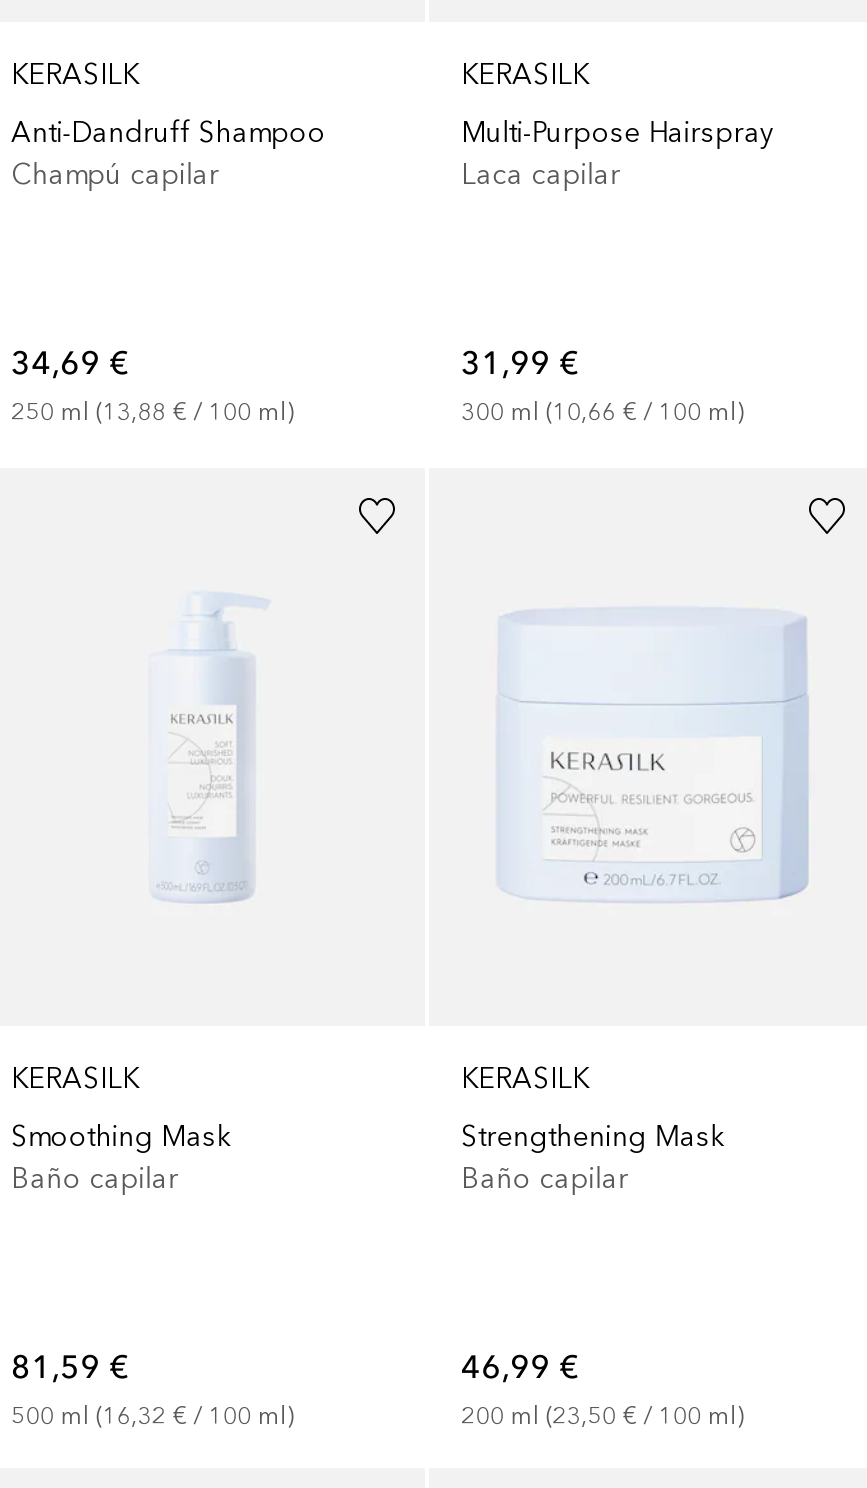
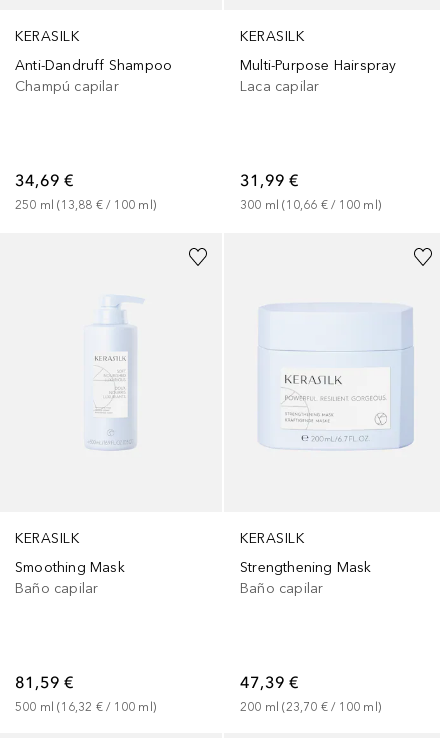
- 46,99 €
+ 47,39 €

- 200 ml (23,50 €/ 100 ml)
+ 200 ml (23,70 €/ 100 ml)
